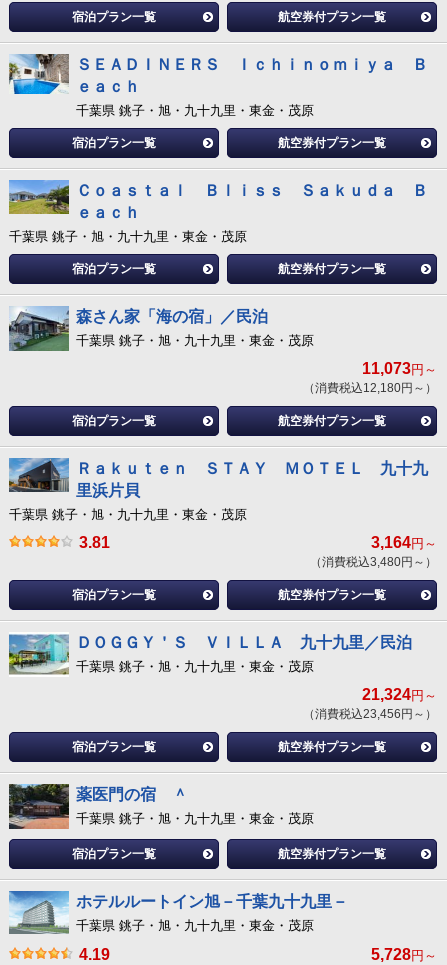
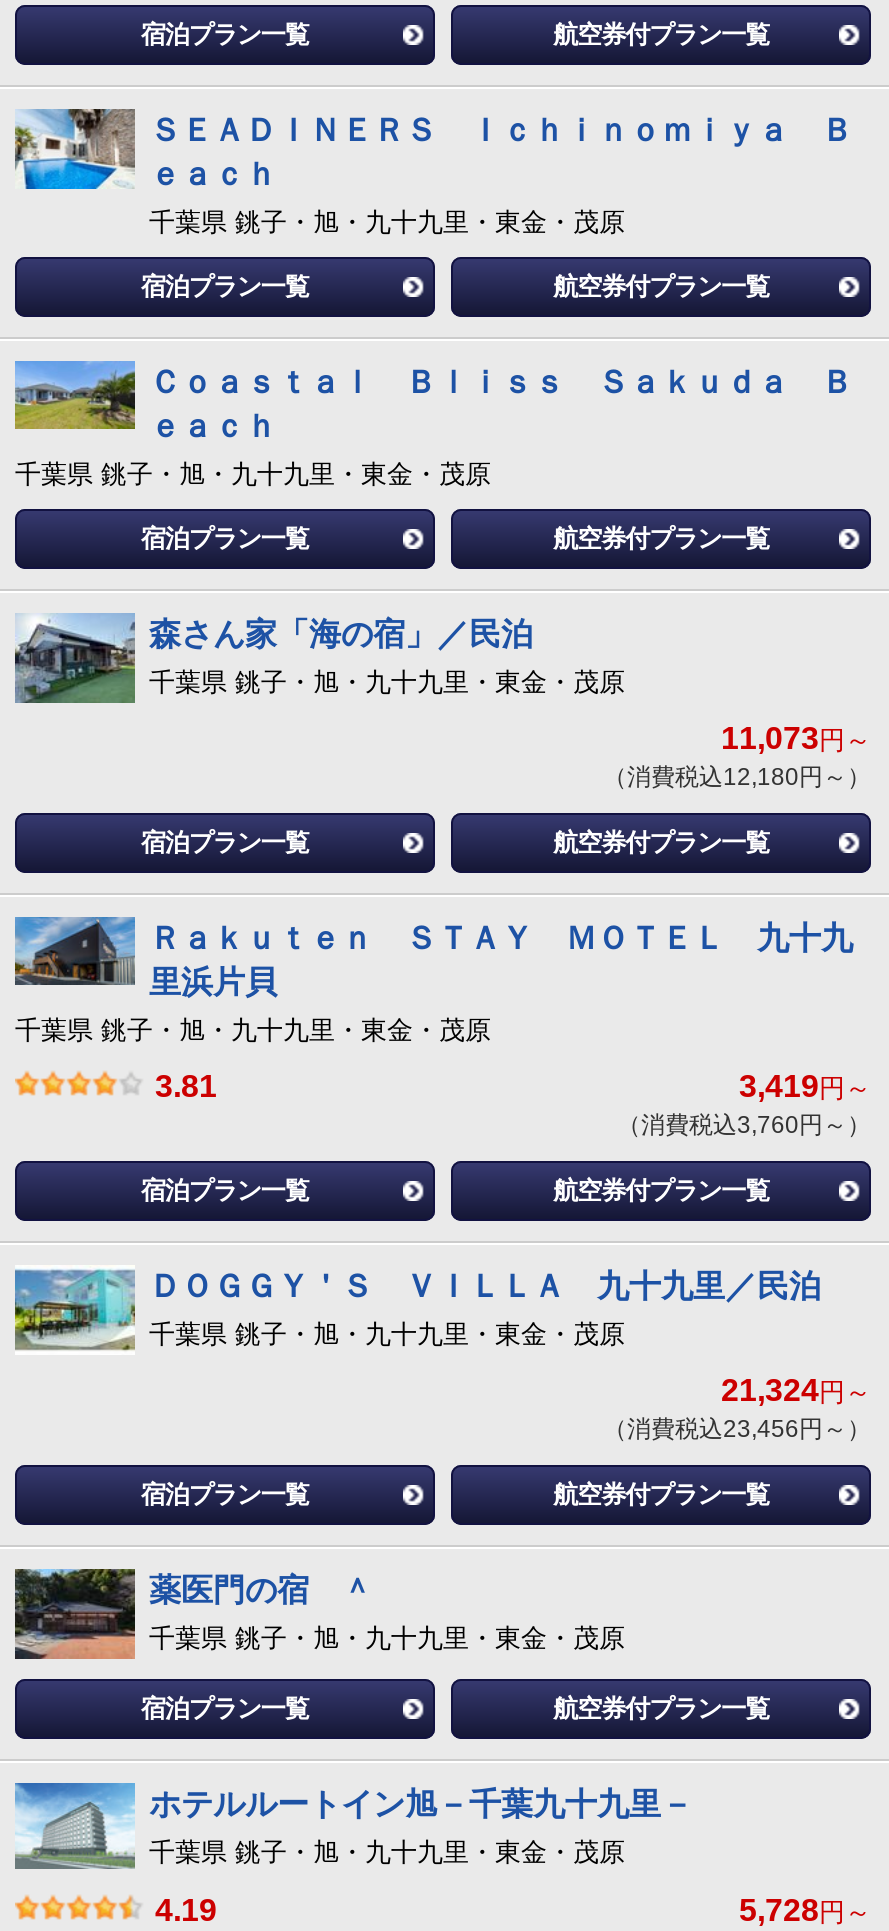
- 3,164円～
+ 3,419円～

- （消費税込3,480円～）
+ （消費税込3,760円～）
